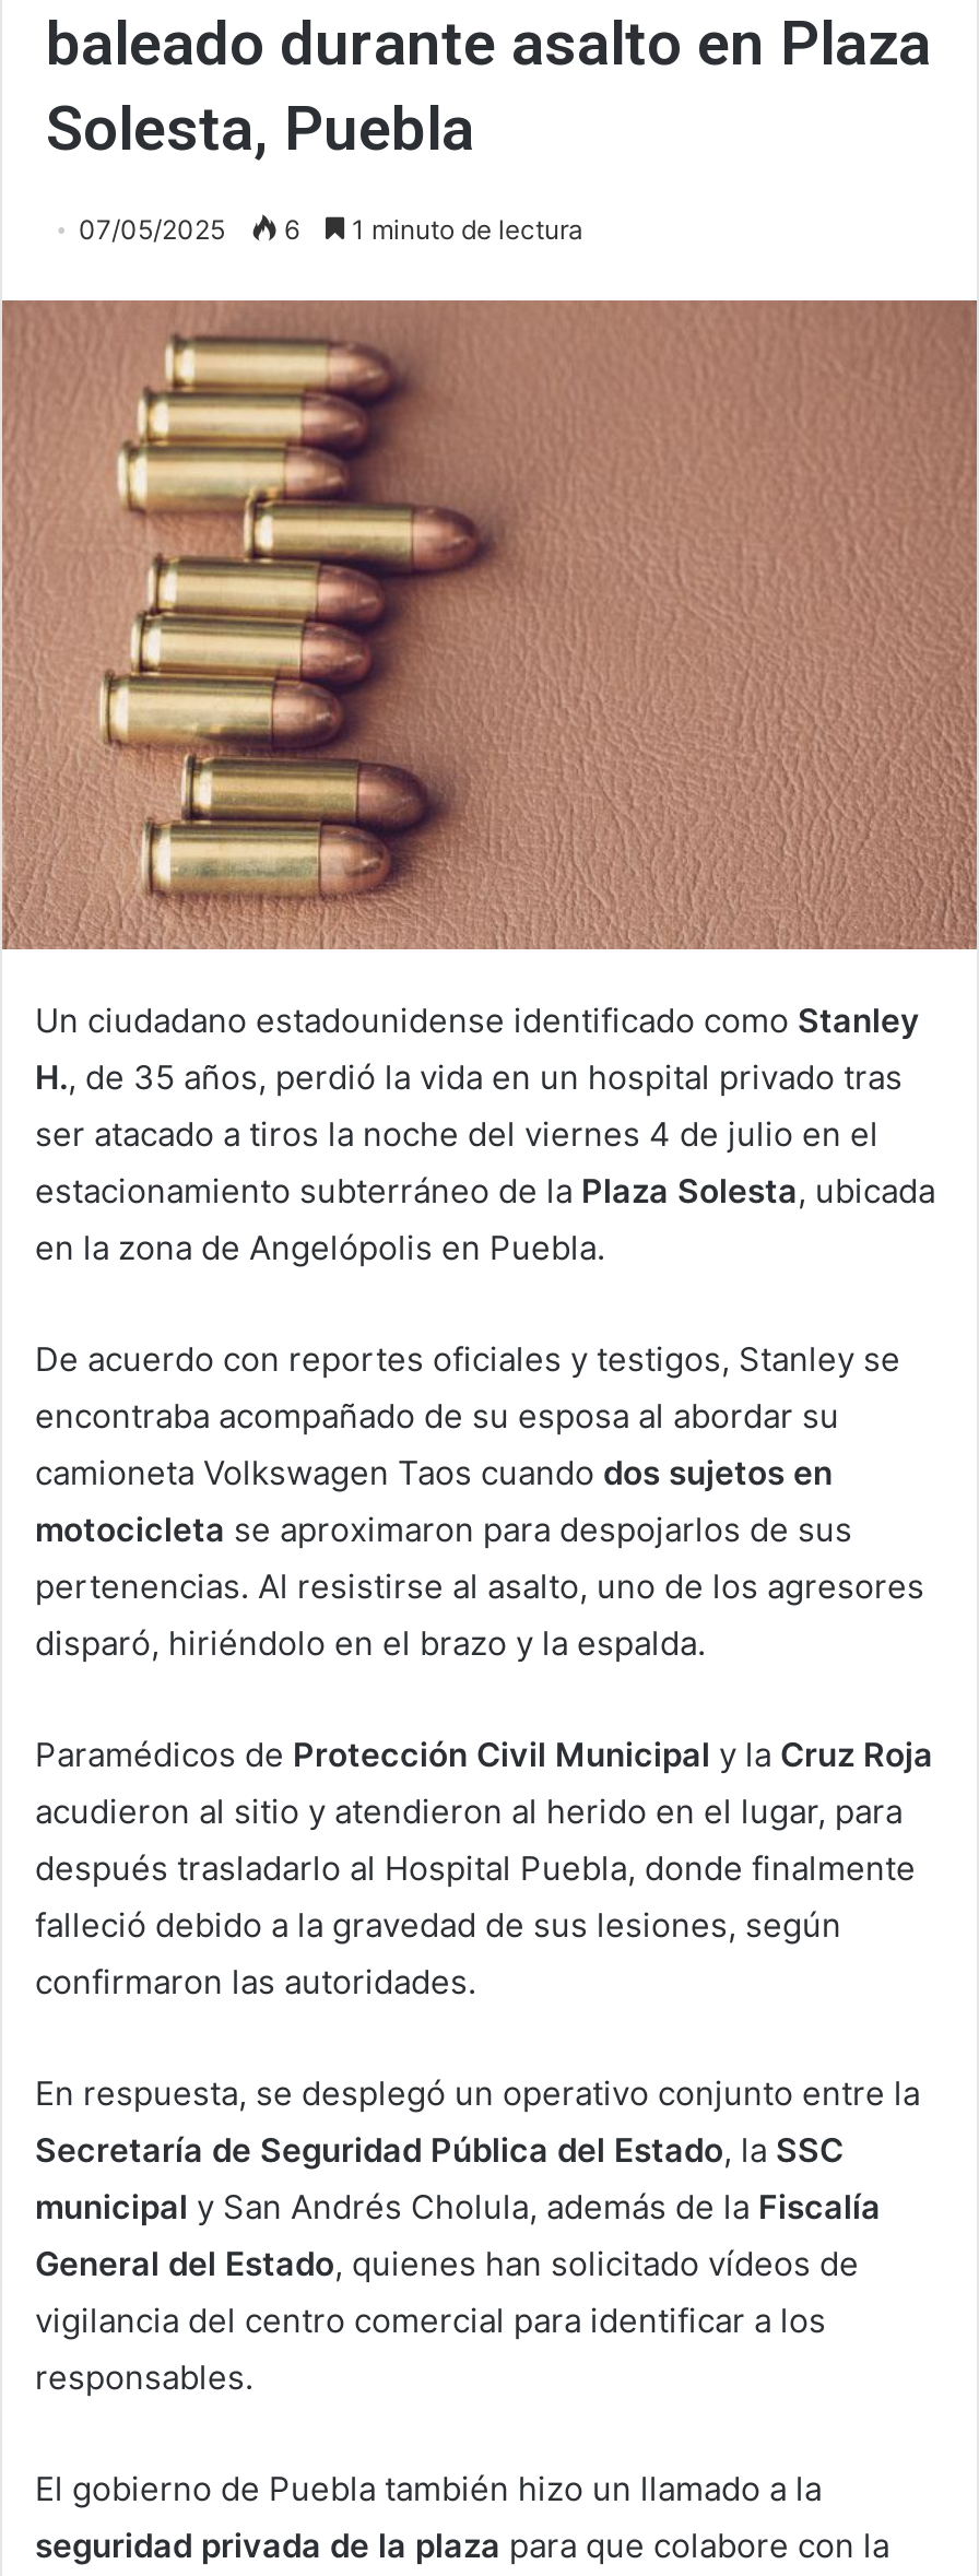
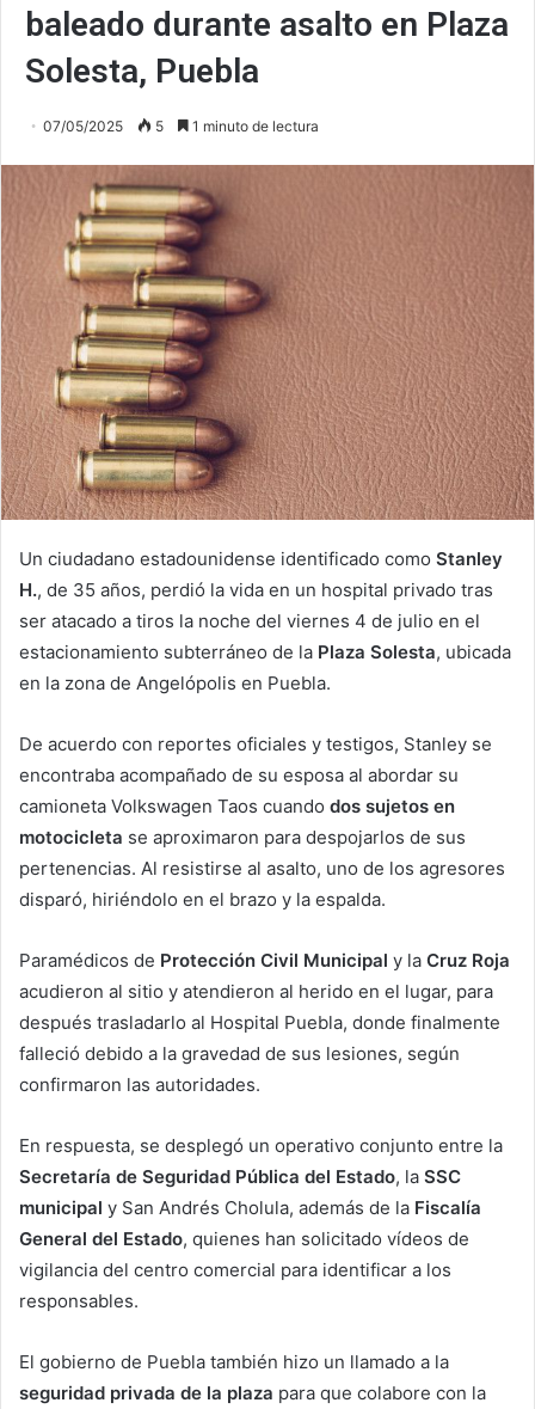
- 07/05/2025 6 1 minuto de lectura
+ 07/05/2025 5 1 minuto de lectura
